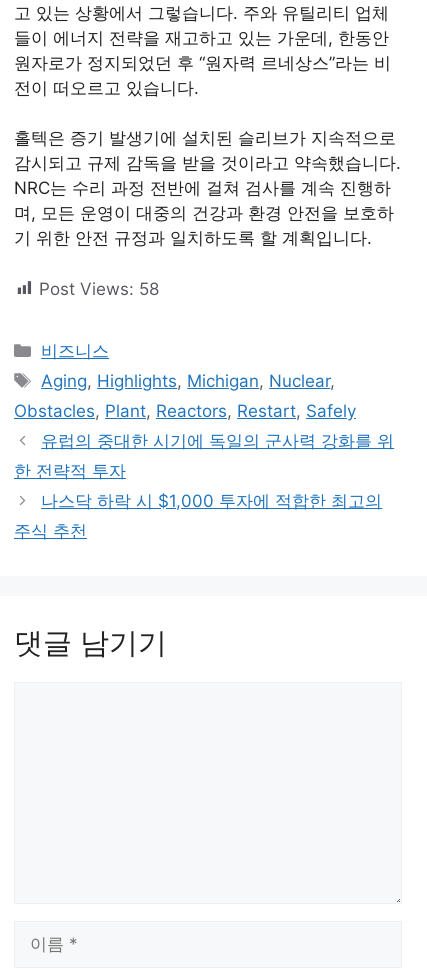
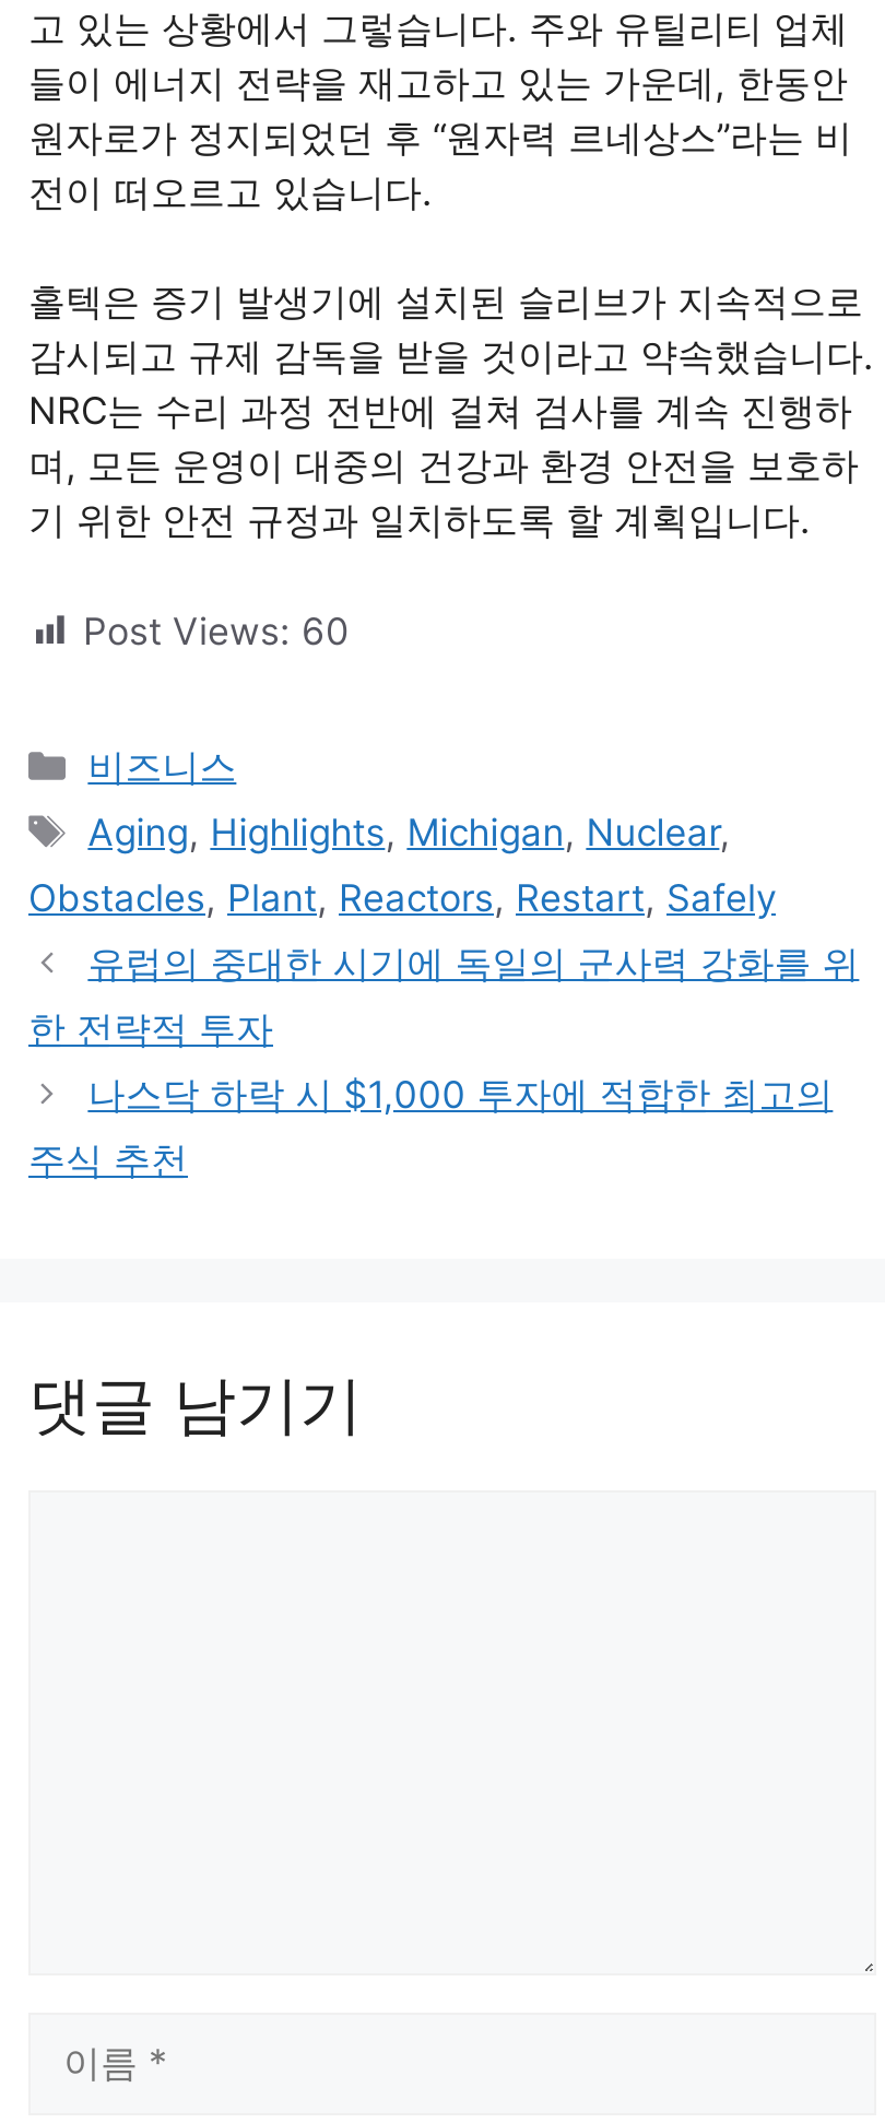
- Post Views: 58
+ Post Views: 60
